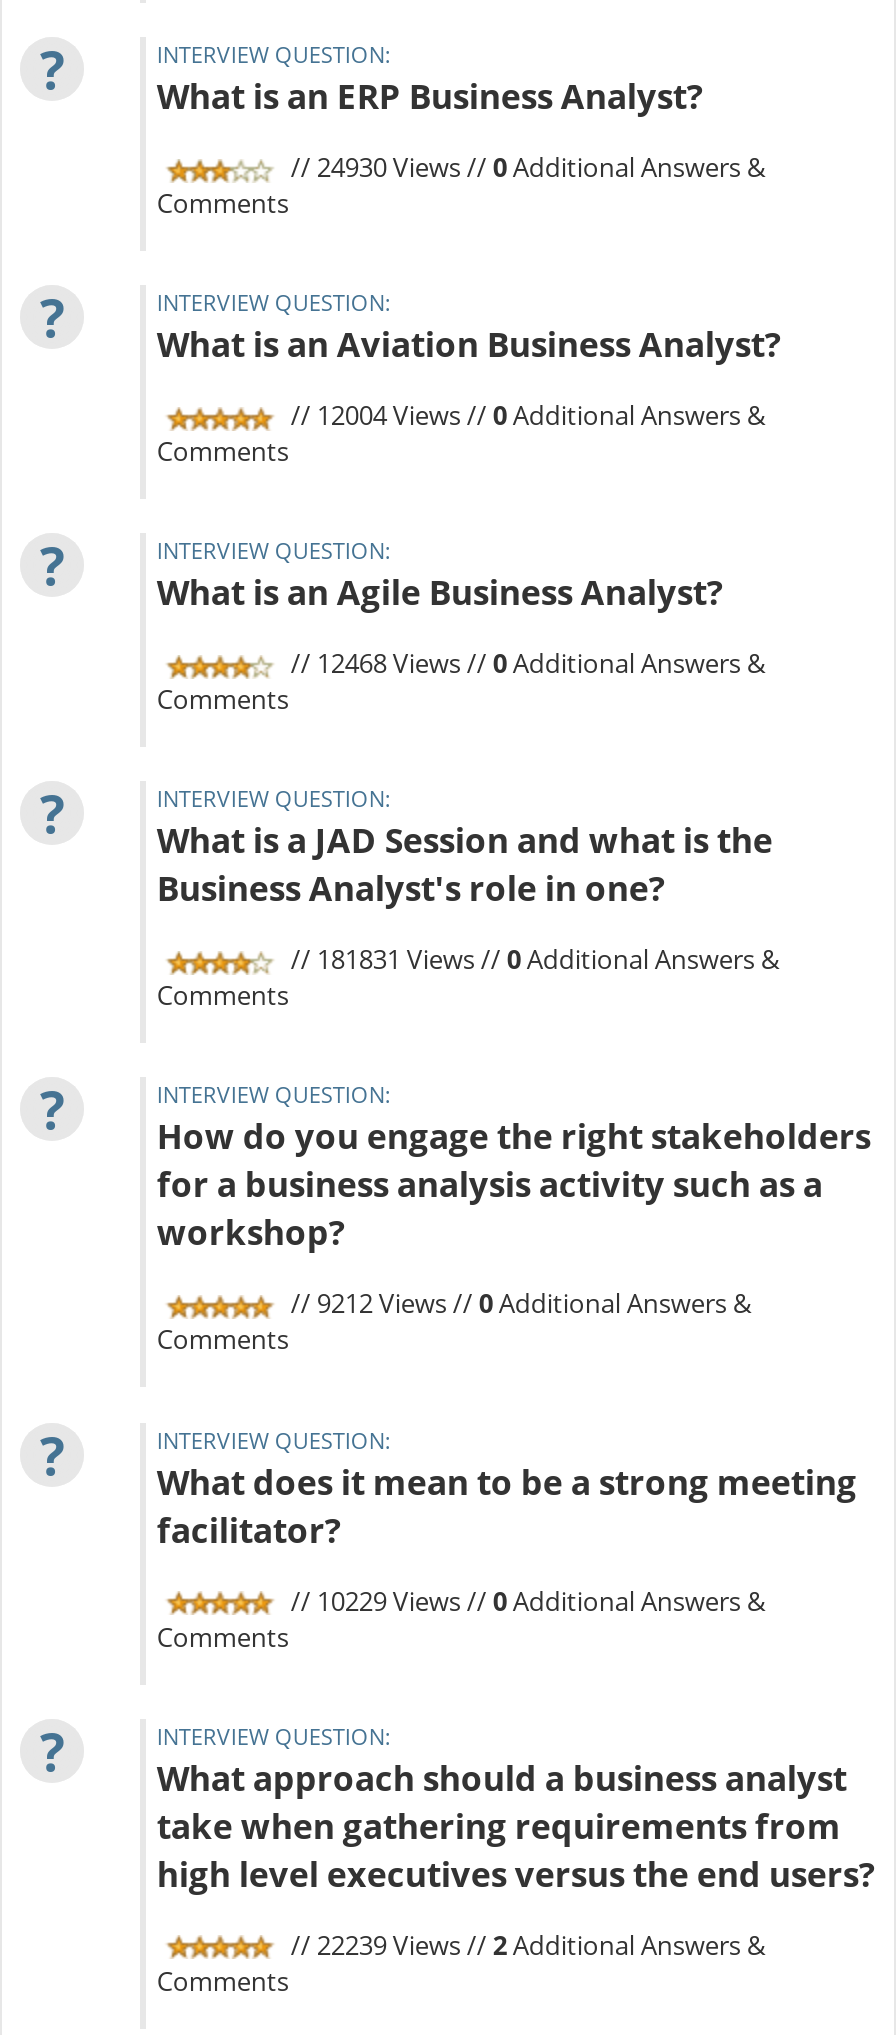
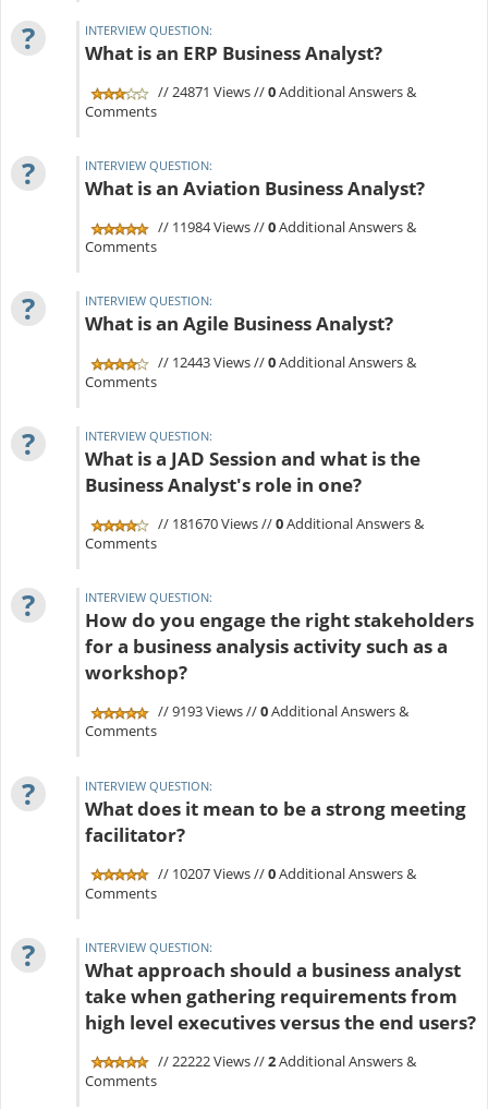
- // 24930 Views // 0Additional Answers &
+ // 24871 Views // 0Additional Answers &

- // 12004 Views // 0Additional Answers &
+ // 11984 Views // 0Additional Answers &

- // 12468 Views // 0Additional Answers &
+ // 12443 Views // 0Additional Answers &

- // 181831 Views // 0Additional Answers &
+ // 181670 Views // 0Additional Answers &

- // 9212 Views // 0Additional Answers &
+ // 9193 Views // 0Additional Answers &

- // 10229 Views // 0Additional Answers &
+ // 10207 Views // 0Additional Answers &

- // 22239 Views // 2Additional Answers &
+ // 22222 Views // 2Additional Answers &
